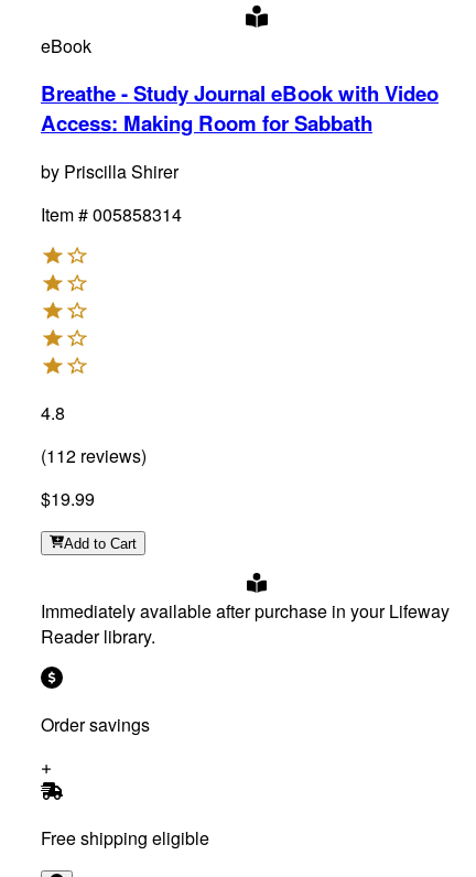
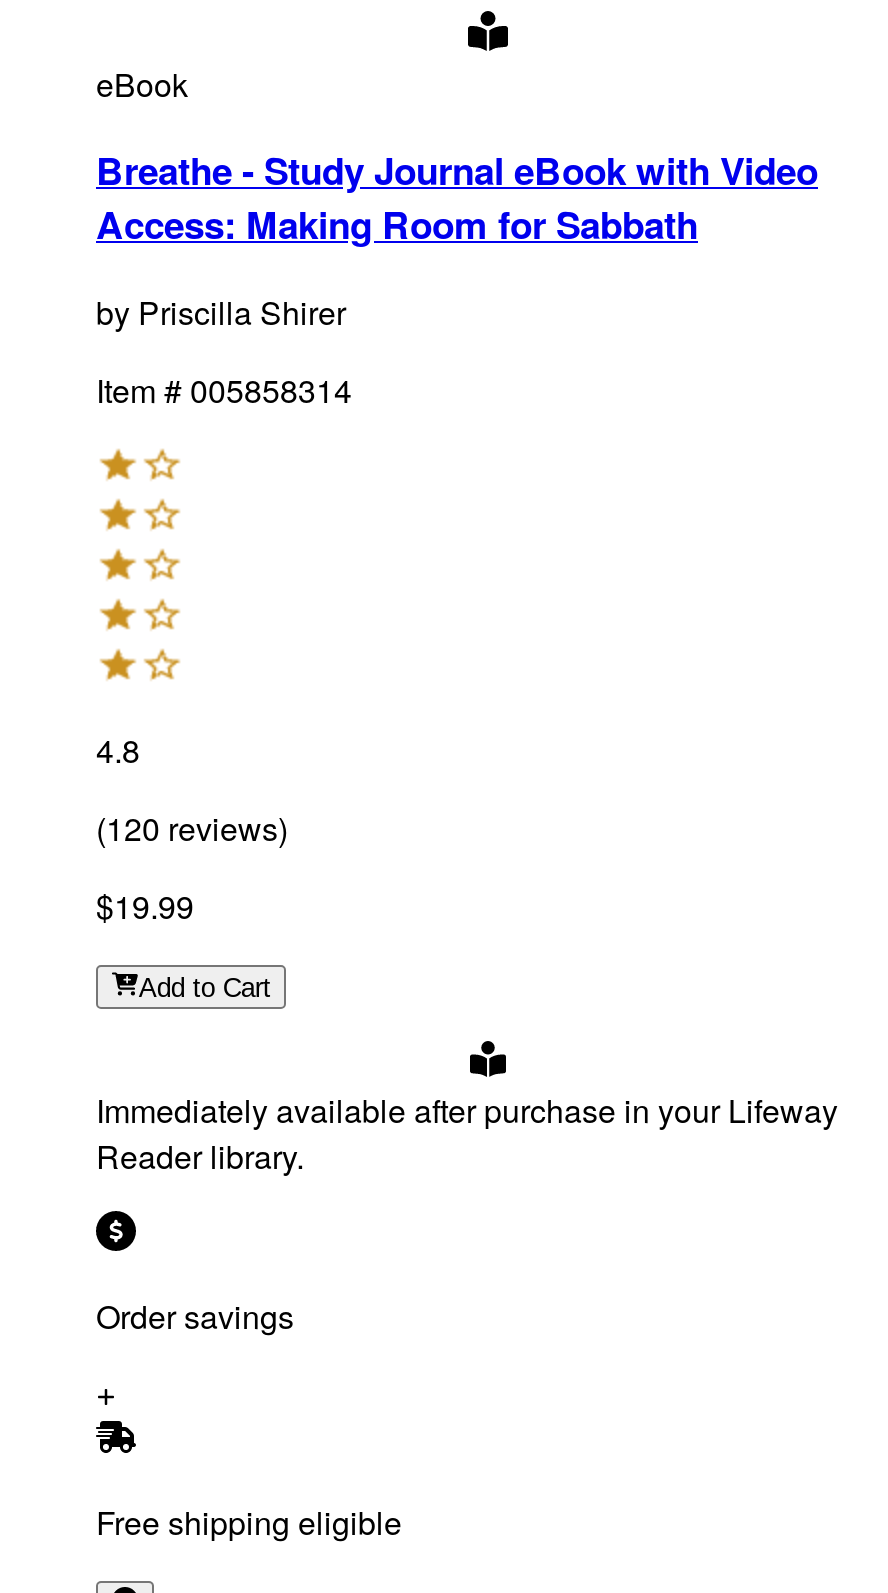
- (112 reviews)
+ (120 reviews)
